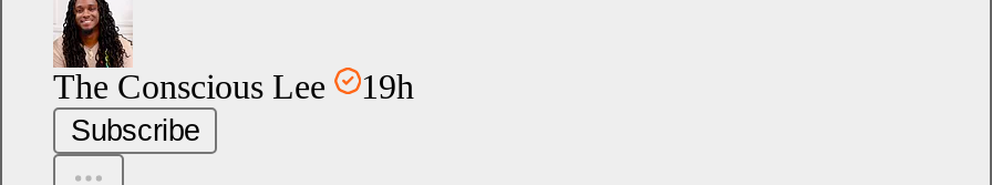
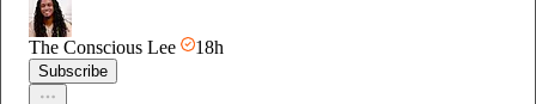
- The Conscious Lee 19h
+ The Conscious Lee 18h
